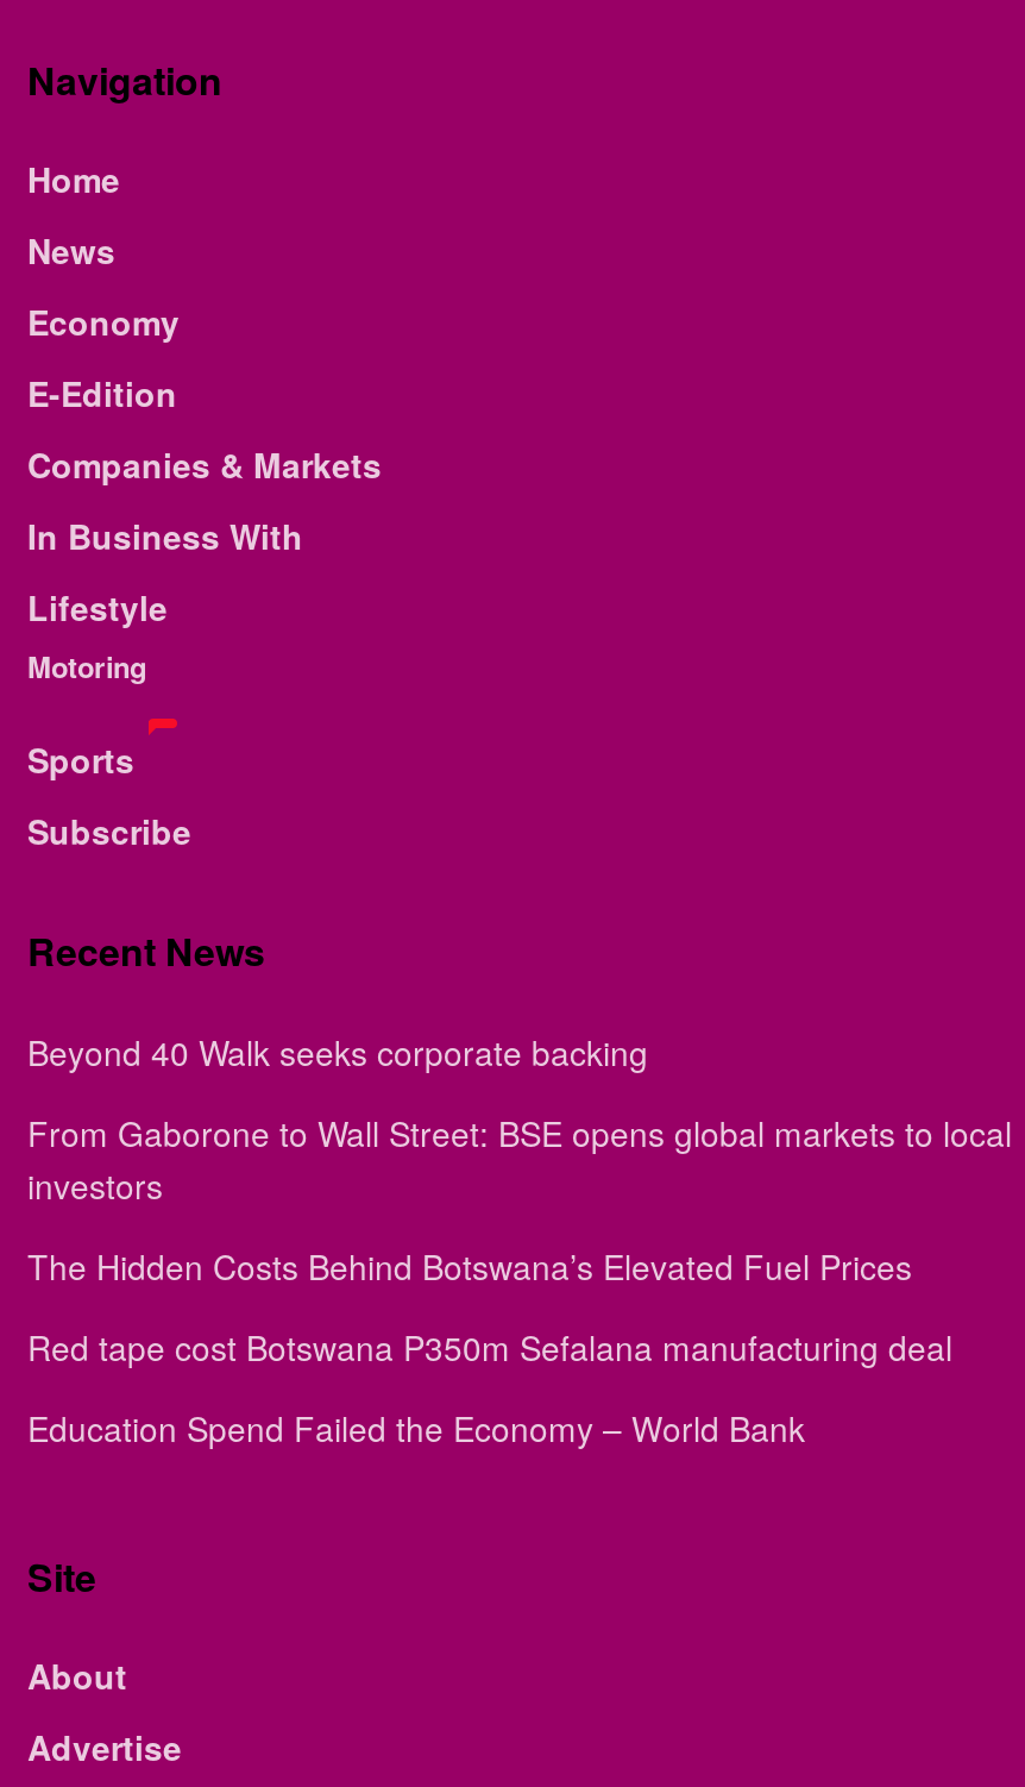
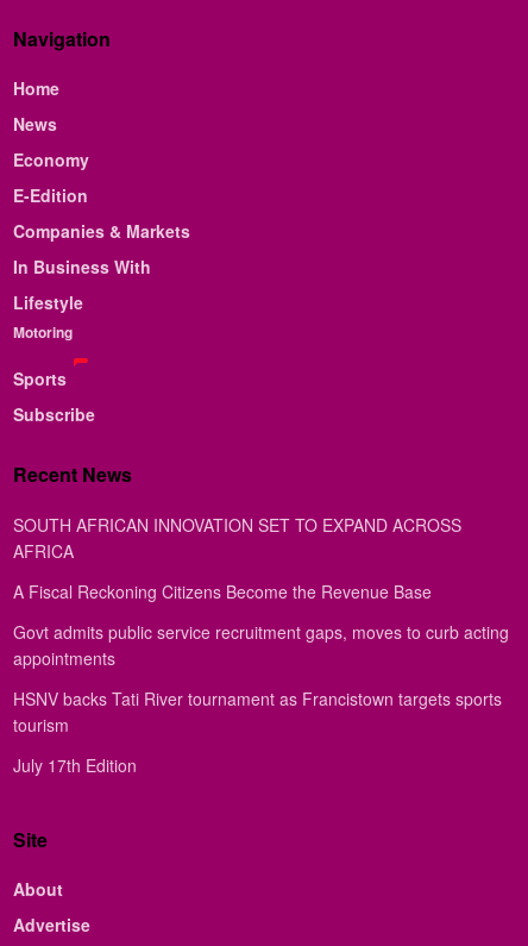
- Beyond 40 Walk seeks corporate backing
+ SOUTH AFRICAN INNOVATION SET TO EXPAND ACROSS
+ AFRICA

- From Gaborone to Wall Street: BSE opens global markets to local
- investors
+ A Fiscal Reckoning Citizens Become the Revenue Base

- The Hidden Costs Behind Botswana’s Elevated Fuel Prices
+ Govt admits public service recruitment gaps, moves to curb acting
+ appointments

- Red tape cost Botswana P350m Sefalana manufacturing deal
+ HSNV backs Tati River tournament as Francistown targets sports
+ tourism

- Education Spend Failed the Economy – World Bank
+ July 17th Edition
